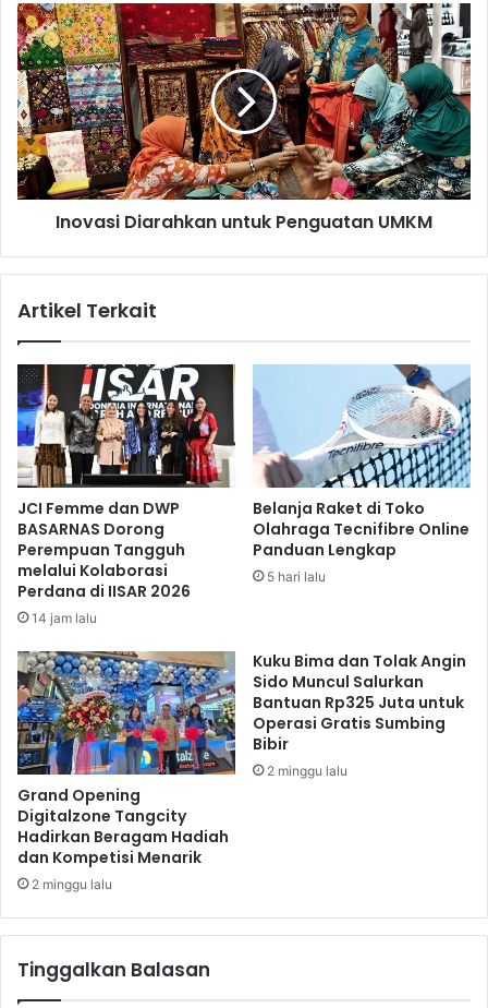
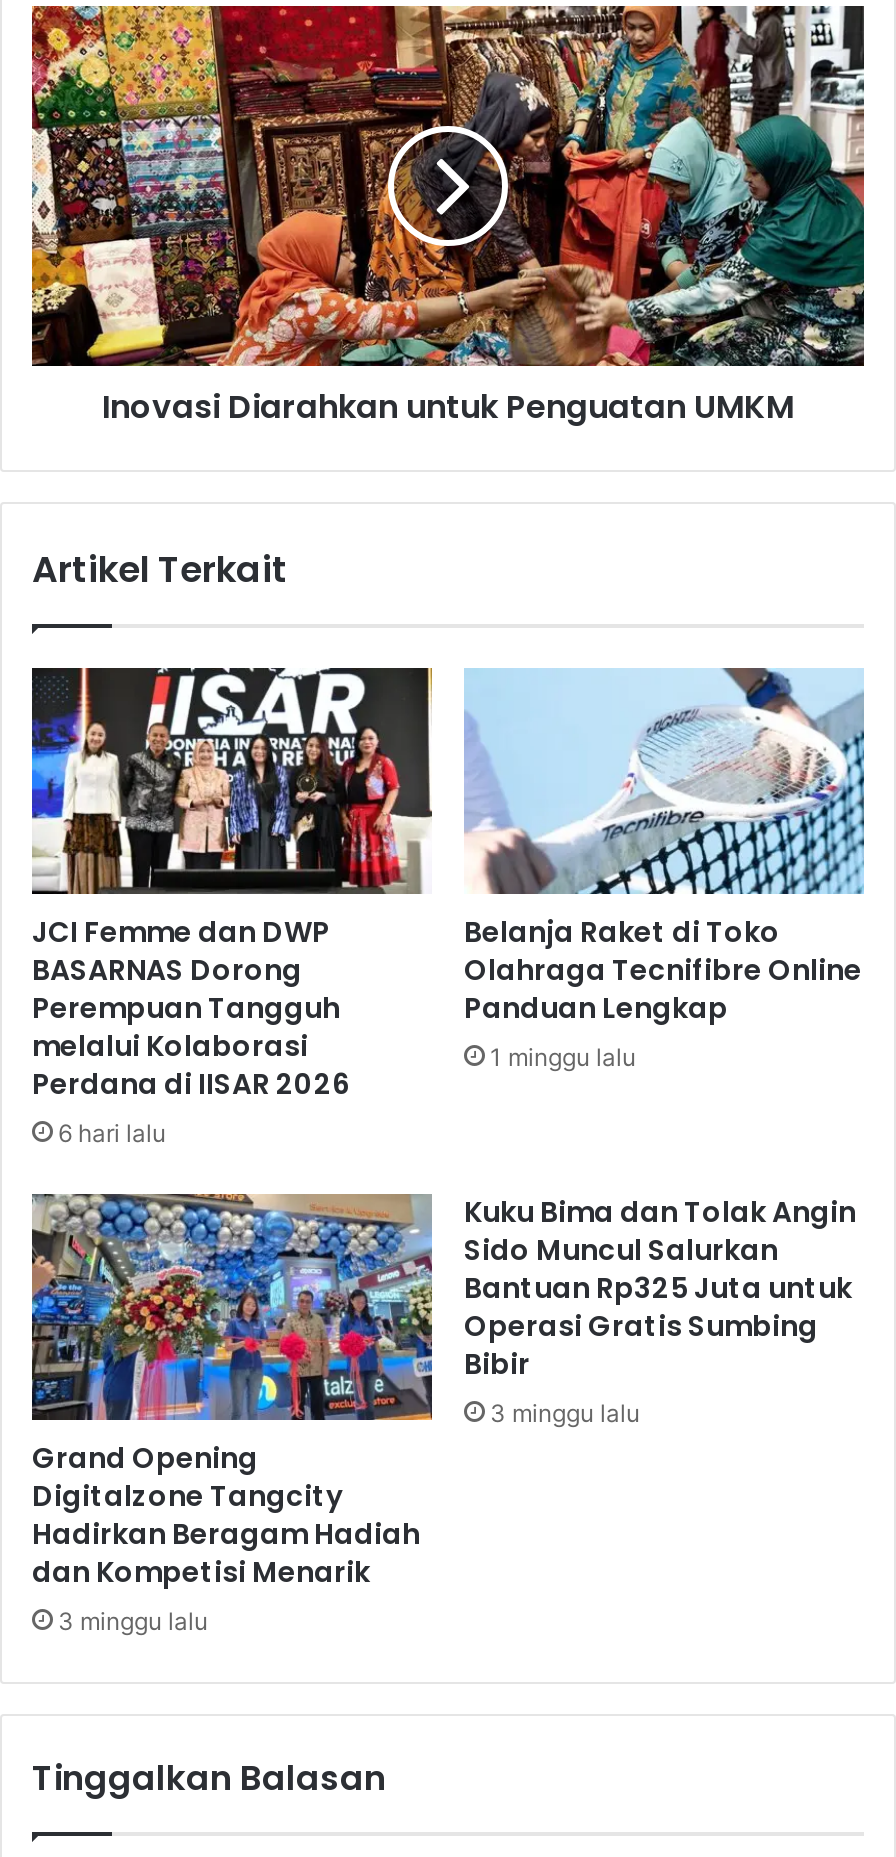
- 5 hari lalu
+ 1 minggu lalu

- 14 jam lalu
+ 6 hari lalu

- 2 minggu lalu
+ 3 minggu lalu

- 2 minggu lalu
+ 3 minggu lalu
